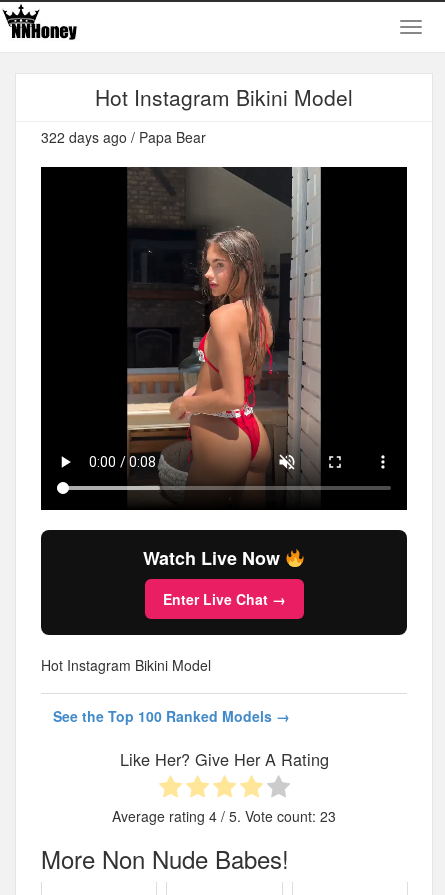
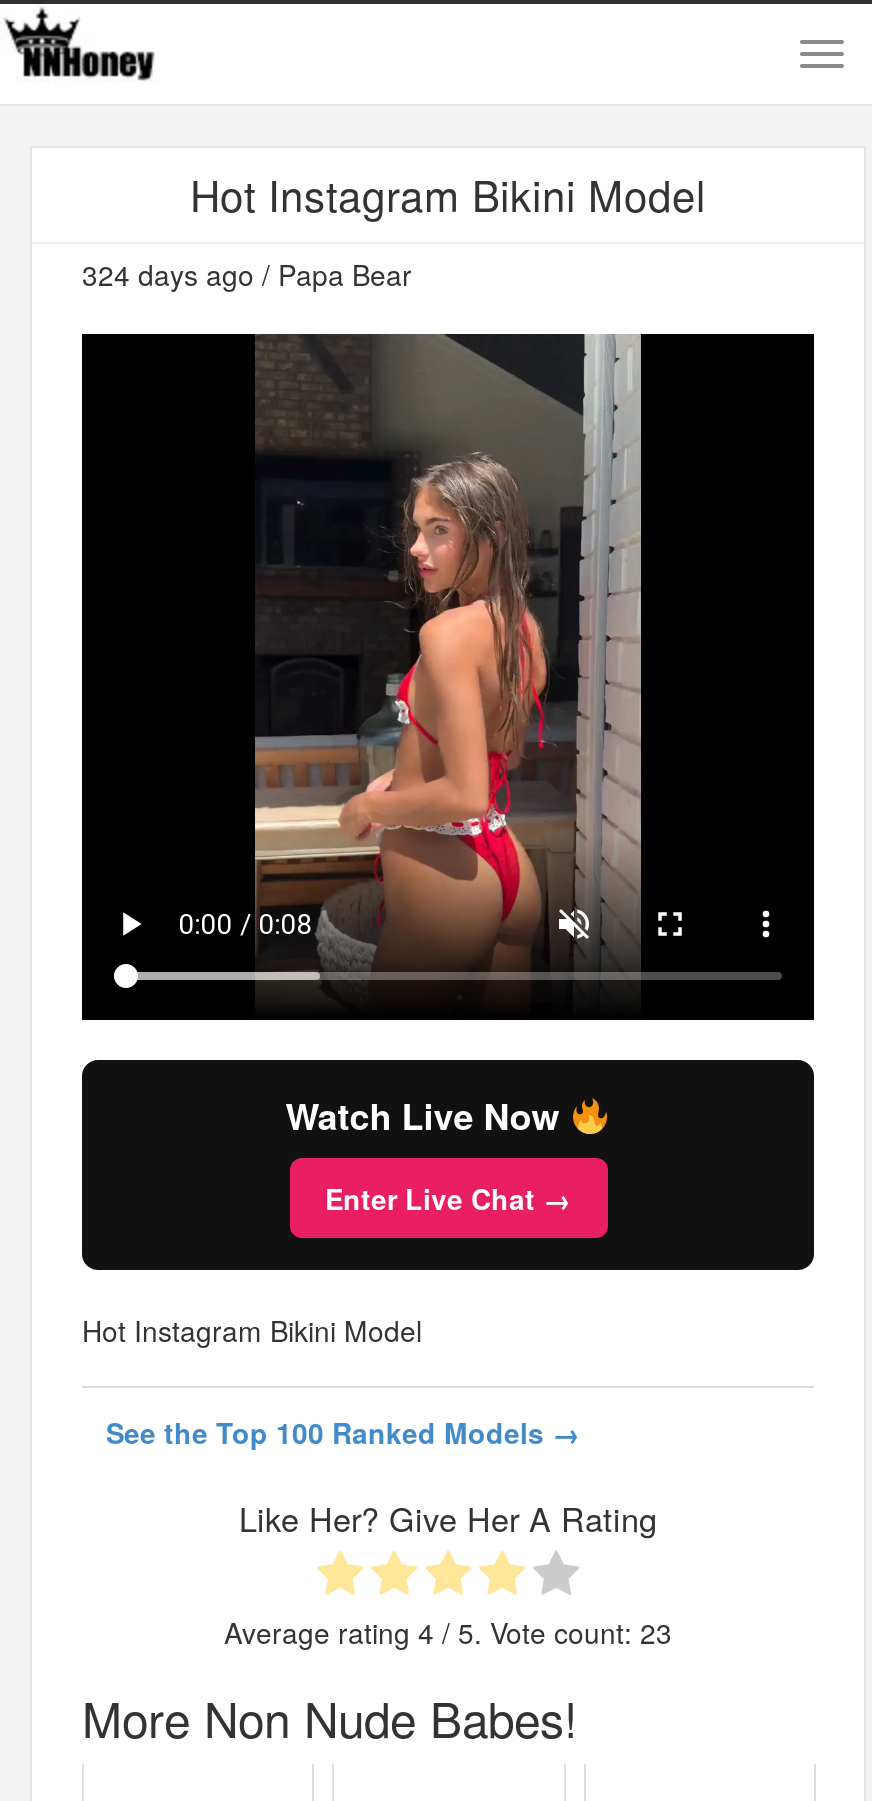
- 322 days ago / Papa Bear
+ 324 days ago / Papa Bear
